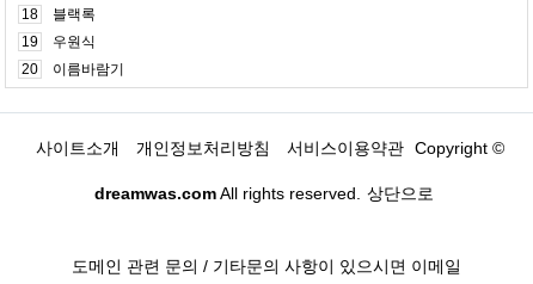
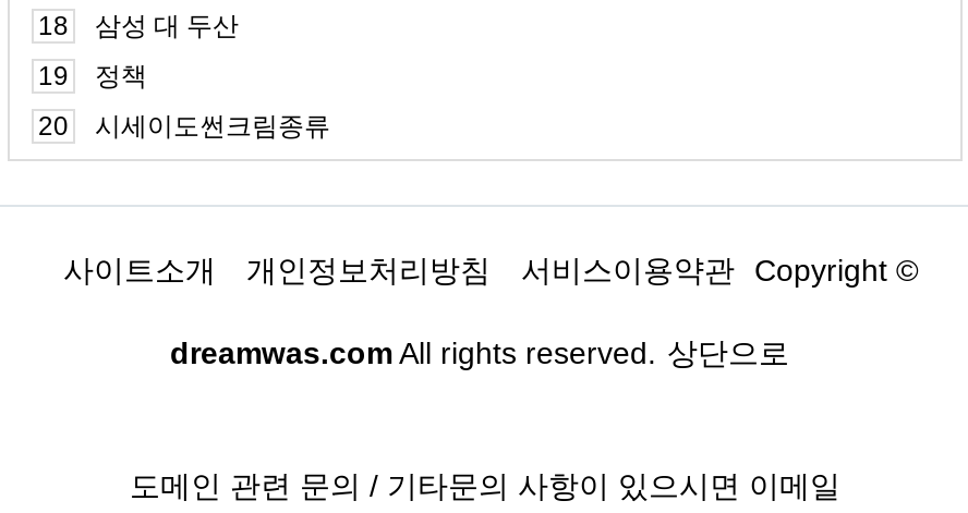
- 블랙록
+ 삼성 대 두산

- 우원식
+ 정책

- 이름바람기
+ 시세이도썬크림종류
